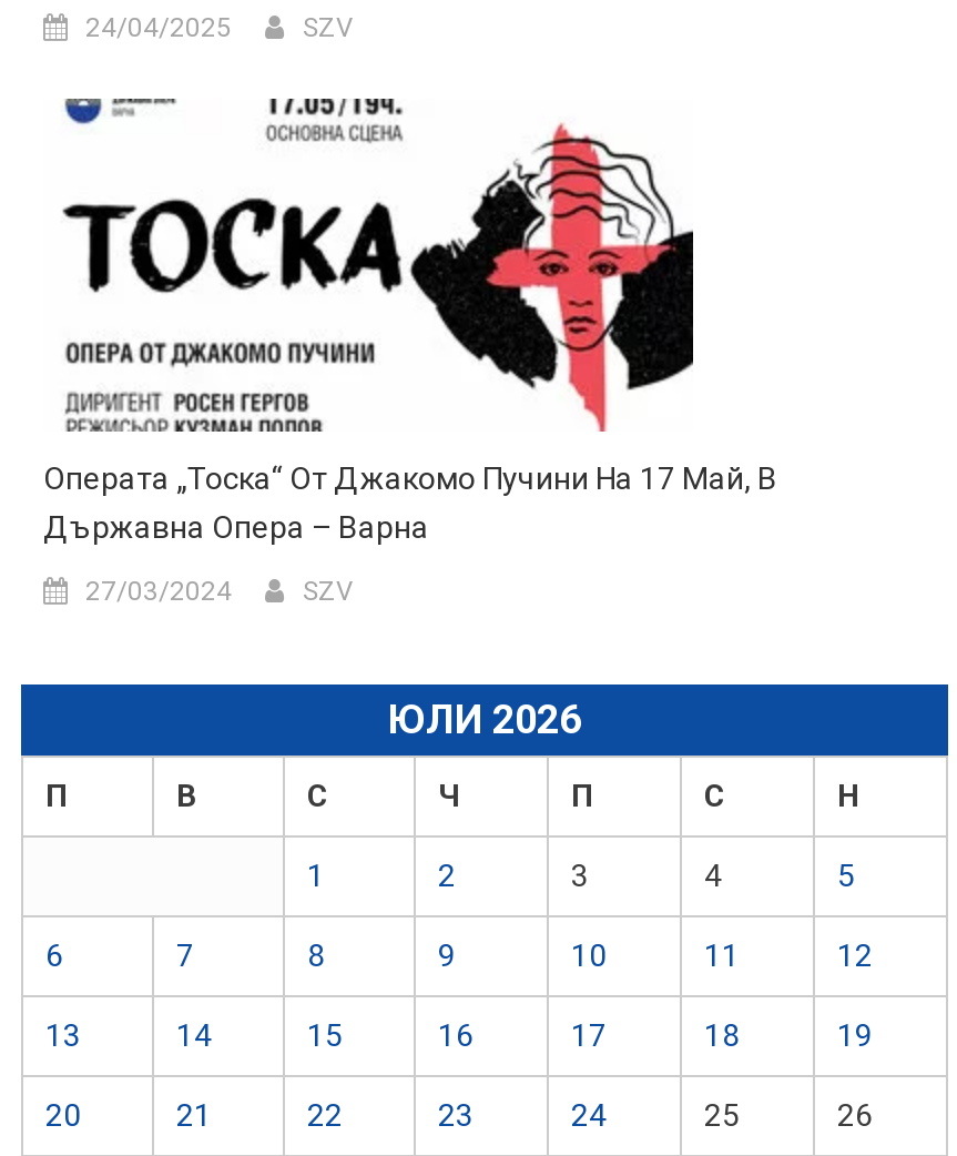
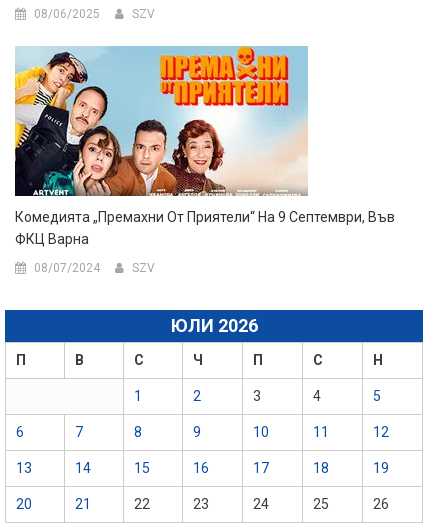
- 24/04/2025
+ 08/06/2025

- [image]
- Операта „Тоска“ От Джакомо Пучини На 17 Май, В
- Държавна Опера – Варна
+ [image]
+ Комедията „Премахни От Приятели“ На 9 Септември, Във
+ ФКЦ Варна

- 27/03/2024
+ 08/07/2024
